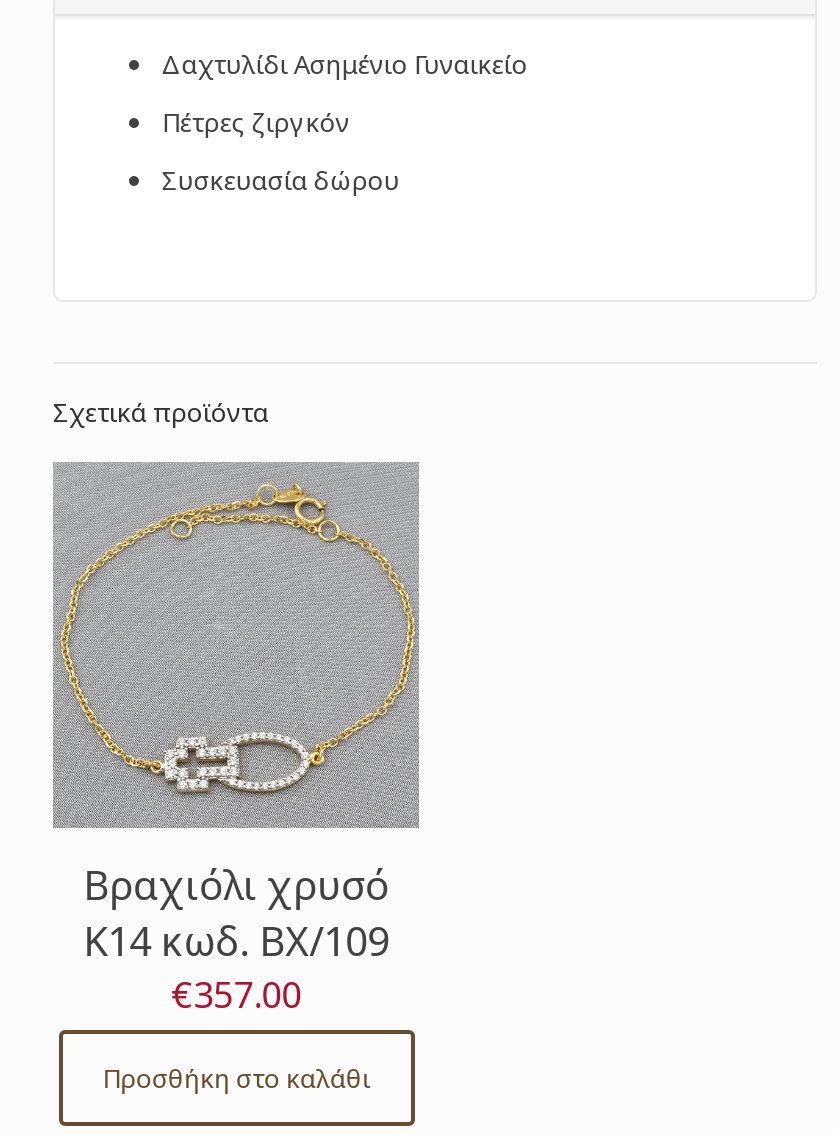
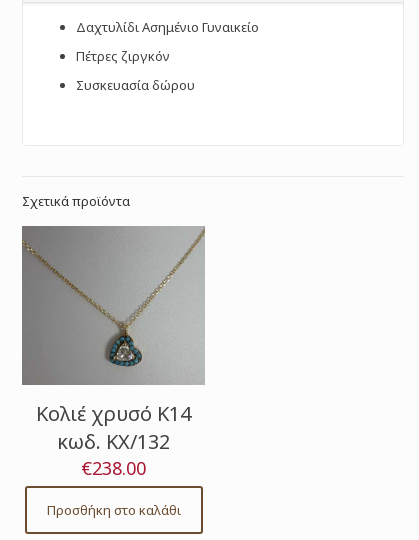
- [image]
- Βραχιόλι χρυσό
- Κ14 κωδ. ΒΧ/109
- €357.00
+ [image]
+ Κολιέ χρυσό Κ14
+ κωδ. ΚΧ/132
+ €238.00
